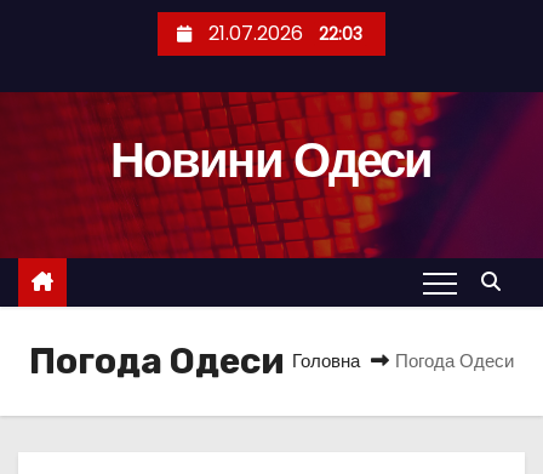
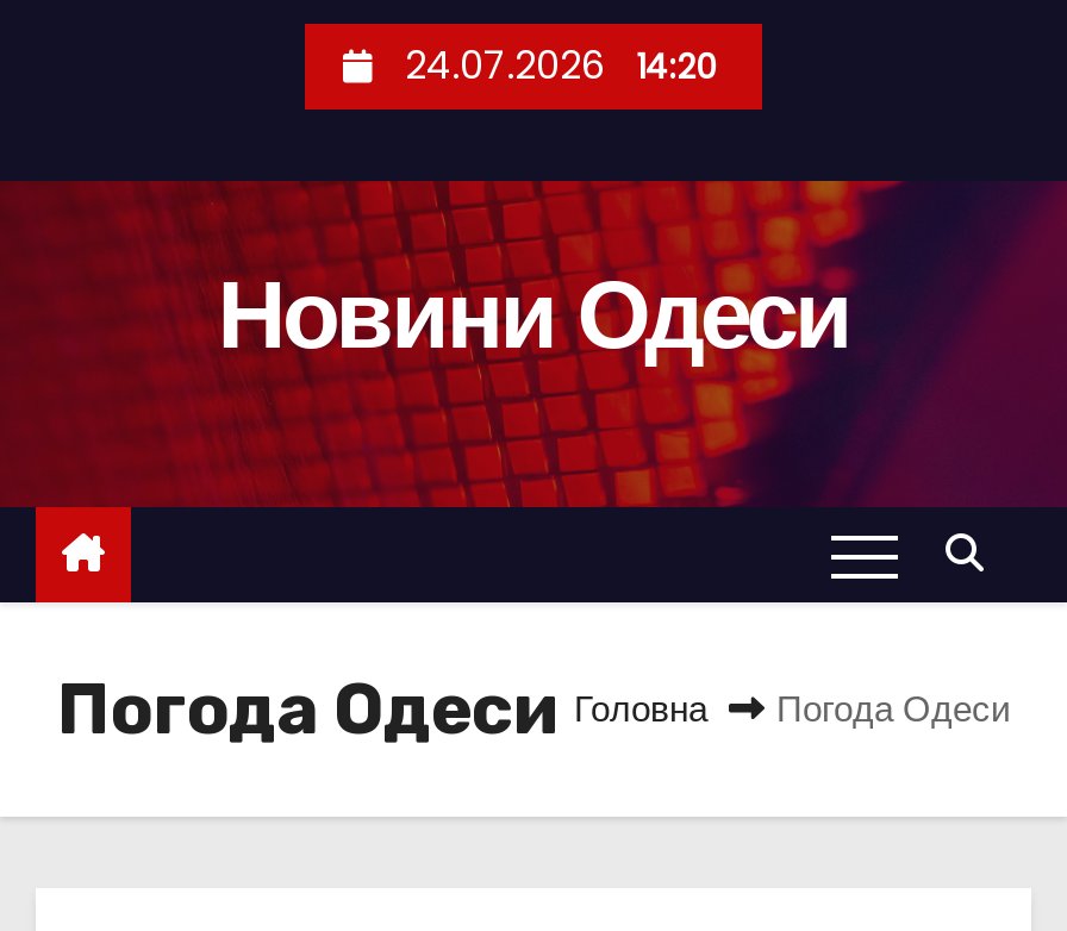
- 21.07.2026 22:03
+ 24.07.2026 14:20
